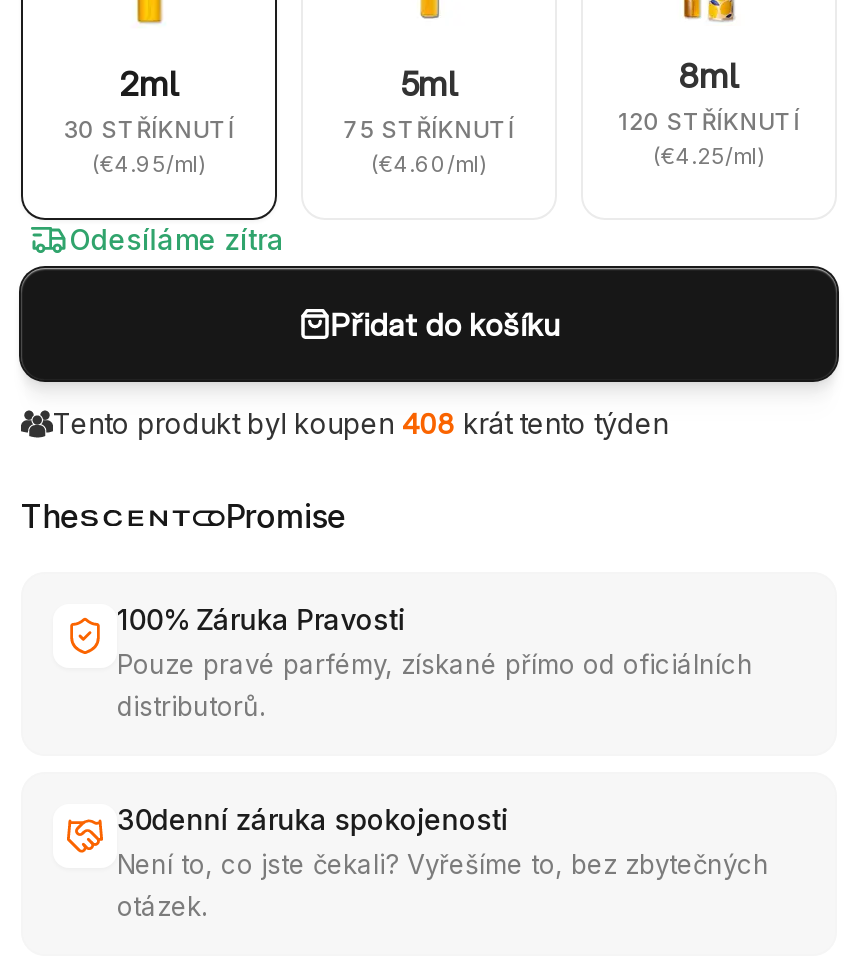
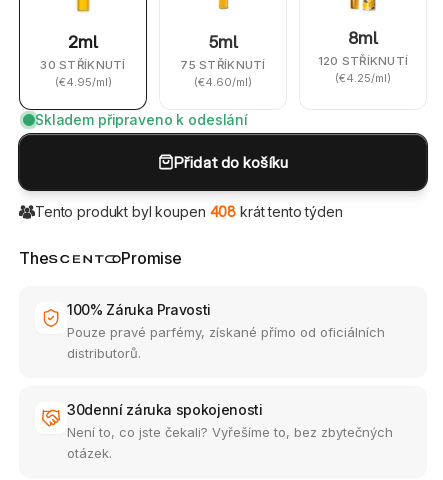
- Odesíláme zítra
+ Skladem připraveno k odeslání
